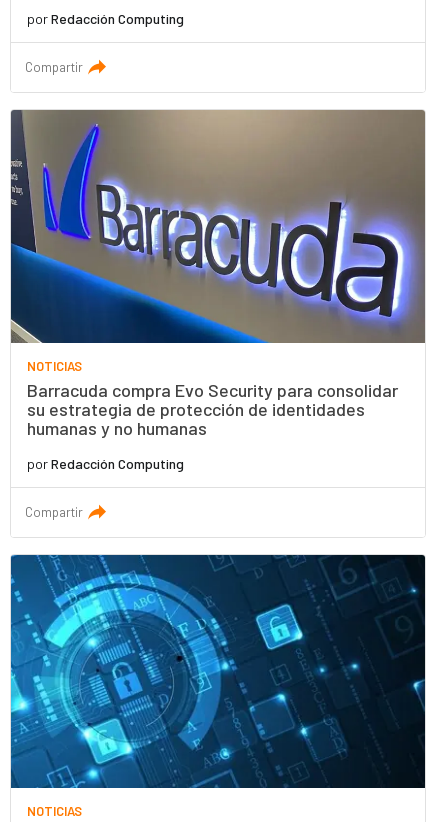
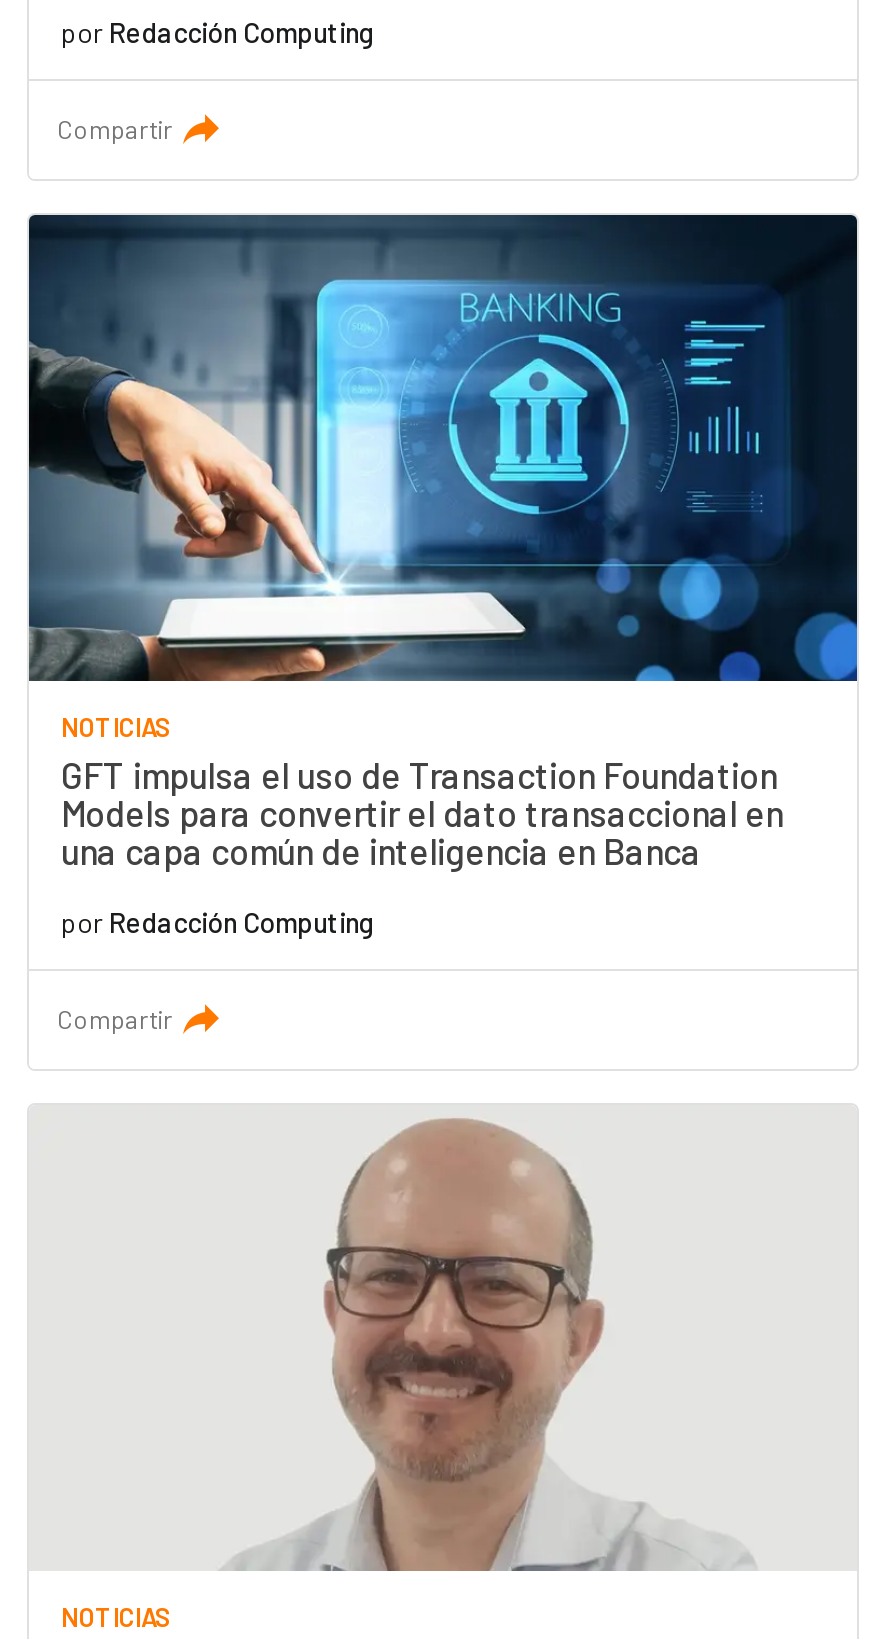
- [image]
- Barracuda compra Evo Security para consolidar
- su estrategia de protección de identidades
- humanas y no humanas
+ [image]
+ GFT impulsa el uso de Transaction Foundation
+ Models para convertir el dato transaccional en
+ una capa común de inteligencia en Banca

- [image]
+ [image]
